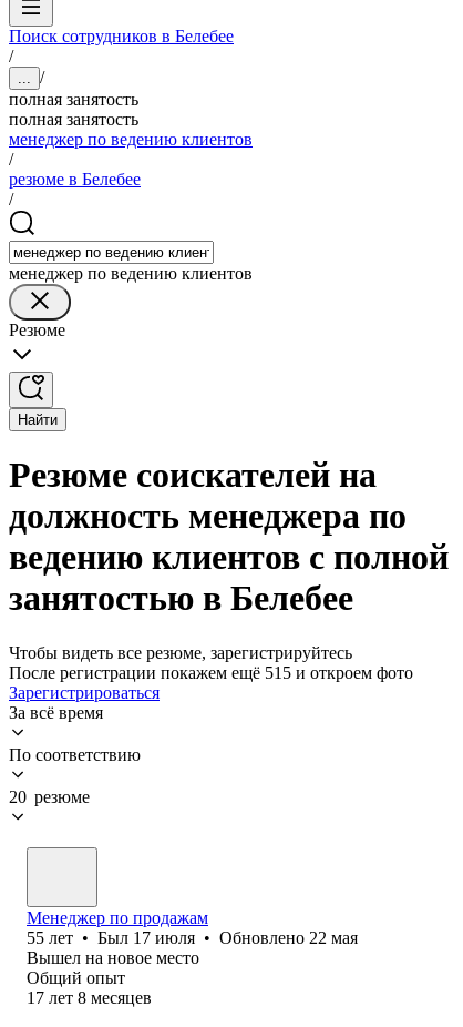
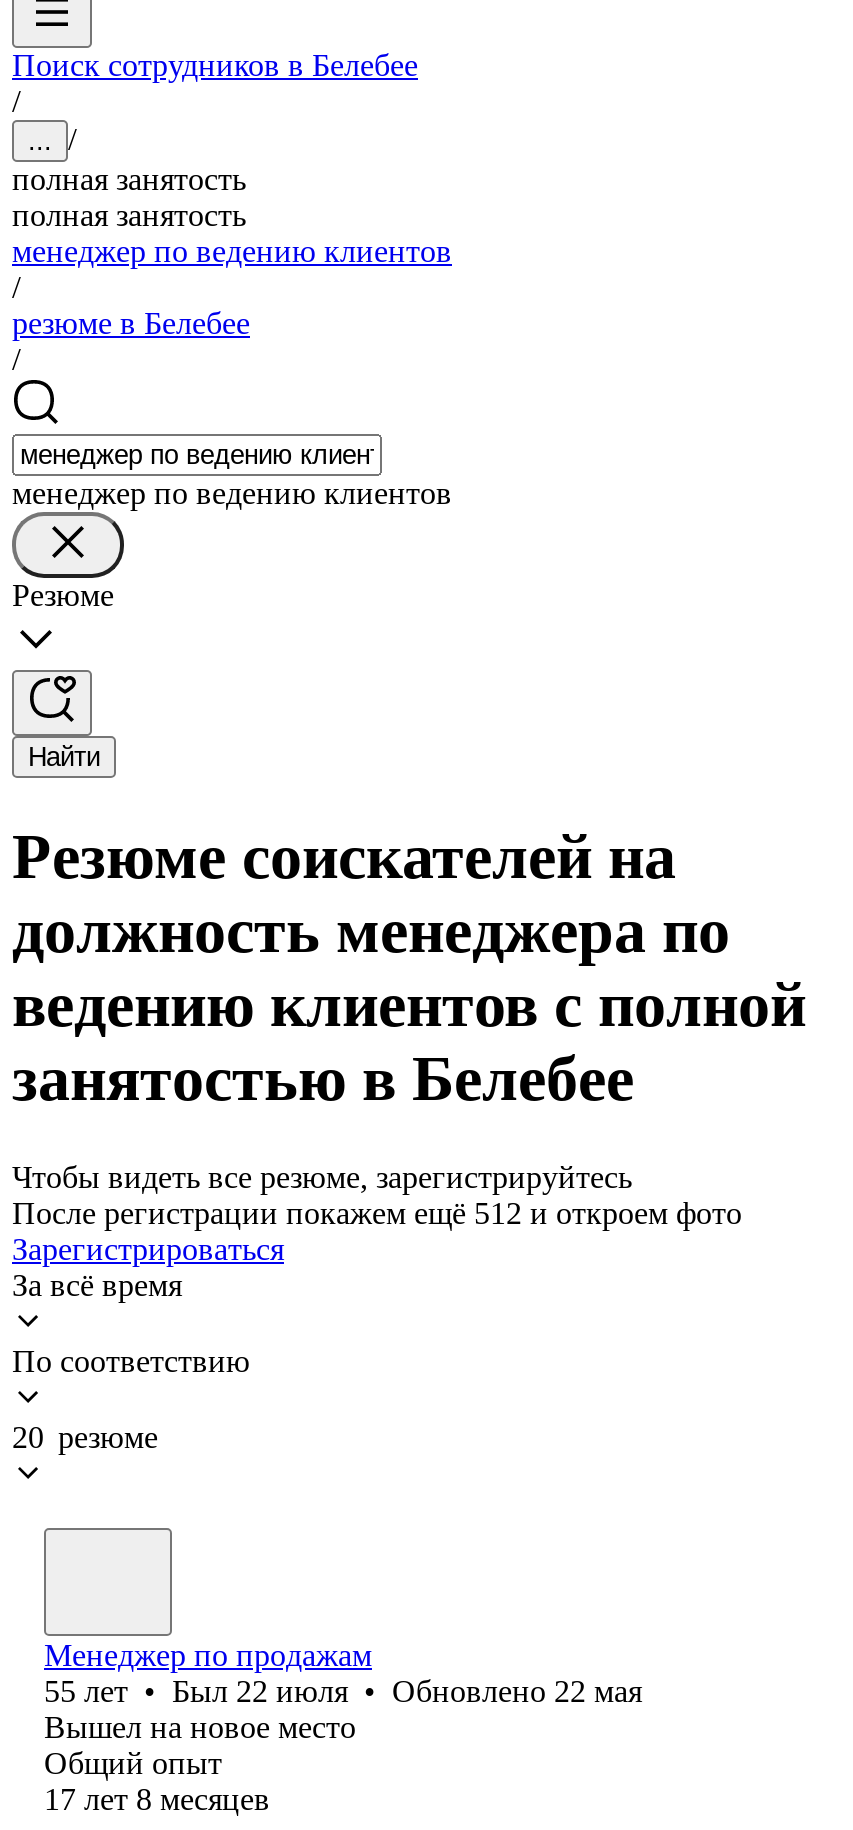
- После регистрации покажем ещё 515 и откроем фото
+ После регистрации покажем ещё 512 и откроем фото

- 55 лет • Был 17 июля • Обновлено 22 мая
+ 55 лет • Был 22 июля • Обновлено 22 мая
